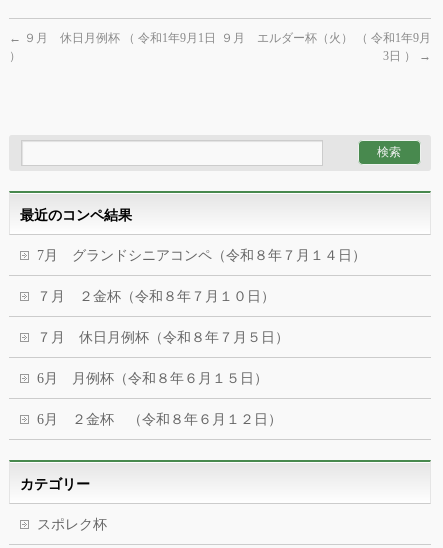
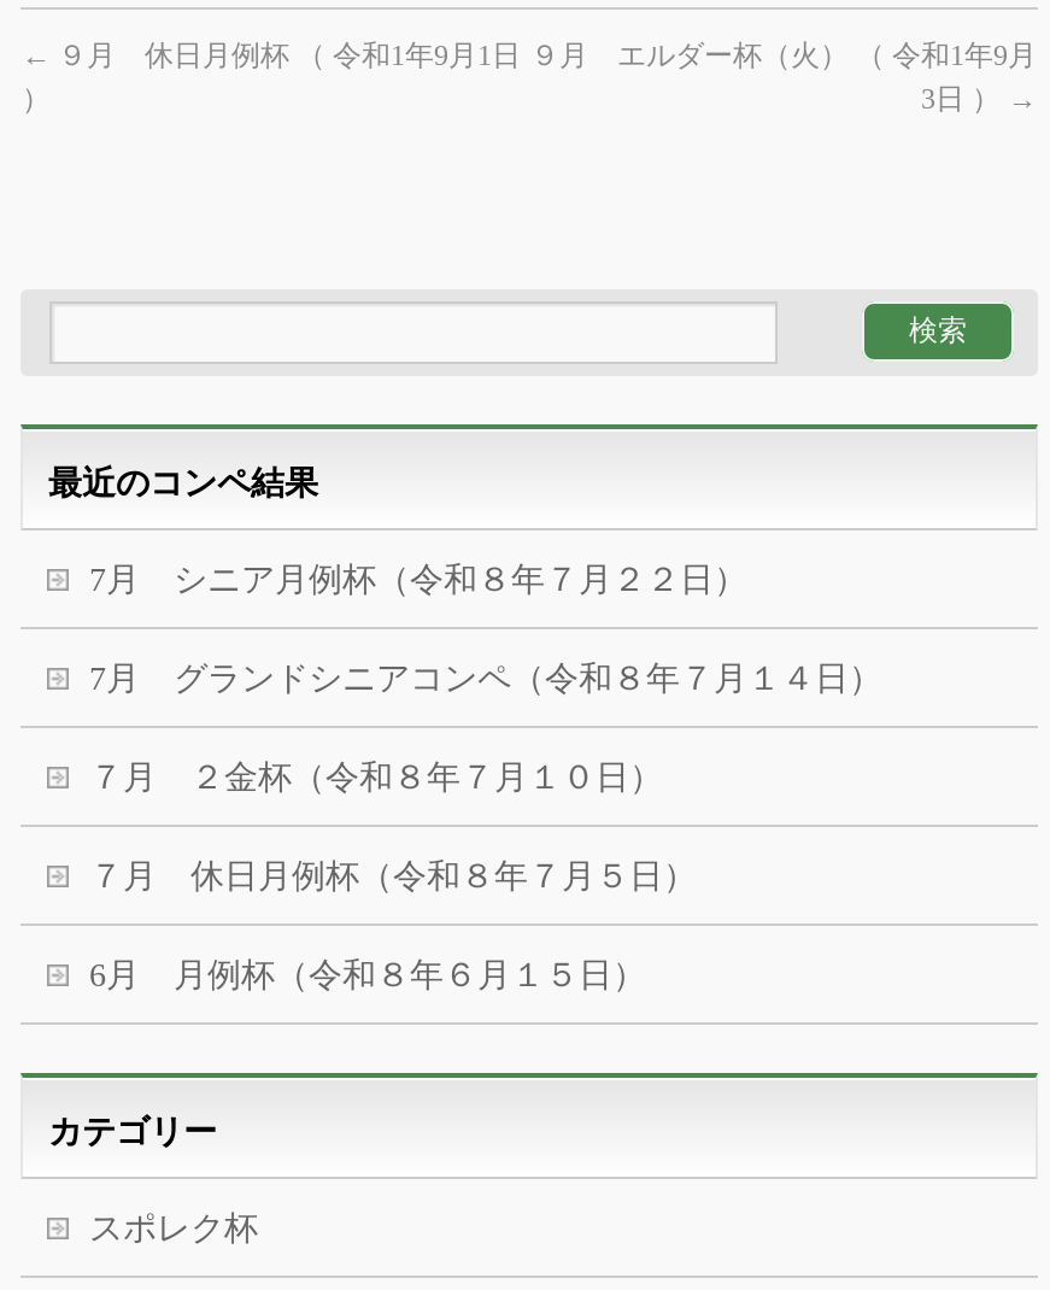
+ 7月 シニア月例杯（令和８年７月２２日）

moved down: 7月 グランドシニアコンペ（令和８年７月１４日） | ７月 ２金杯（令和８年７月１０日） | ７月 休日月例杯（令和８年７月５日） | 6月 月例杯（令和８年６月１５日）

- 6月 ２金杯 （令和８年６月１２日）
